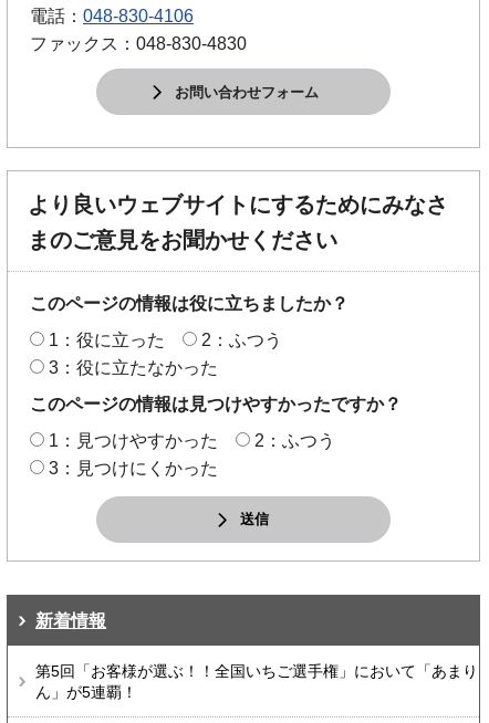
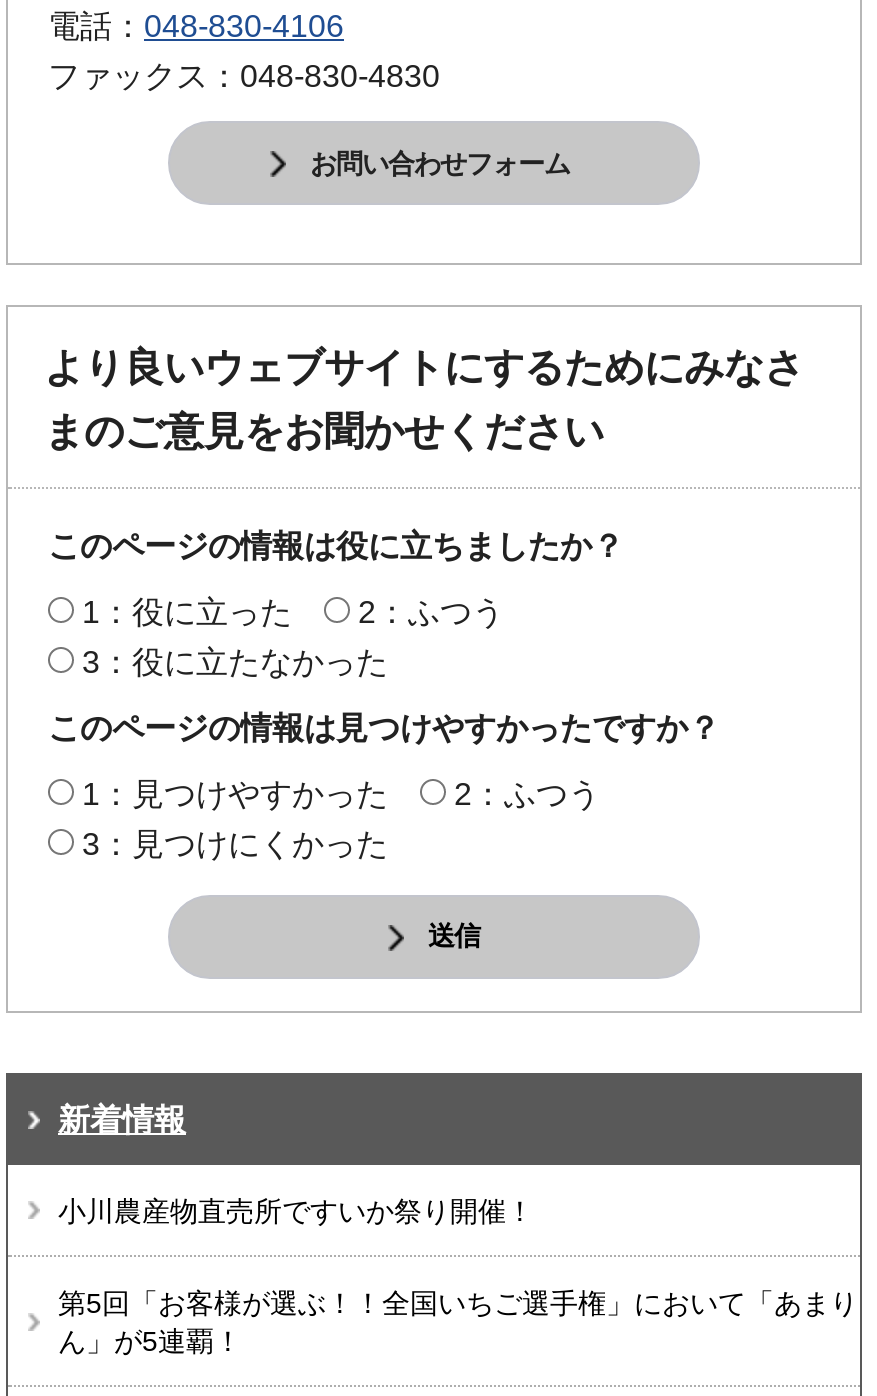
+ 小川農産物直売所ですいか祭り開催！
